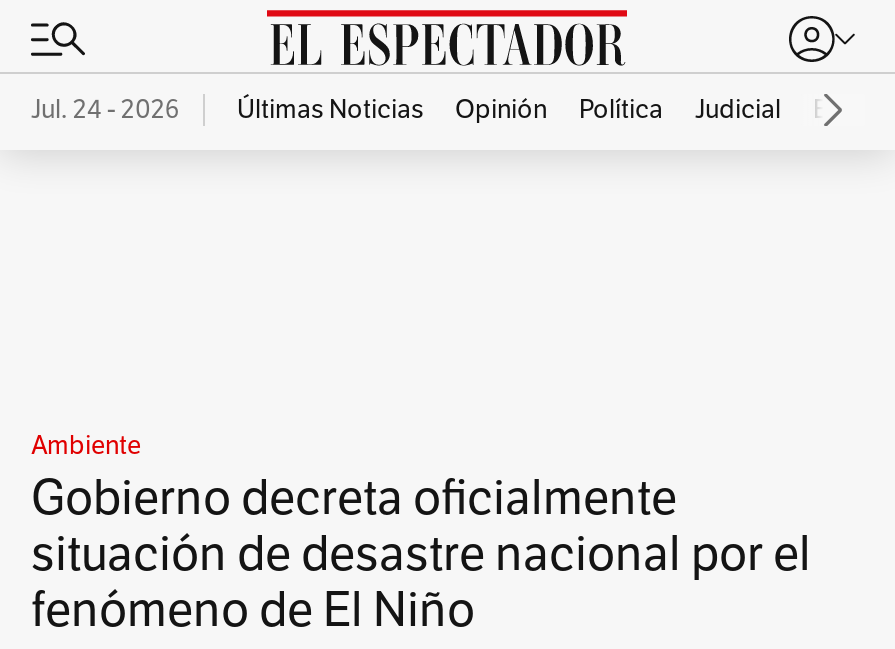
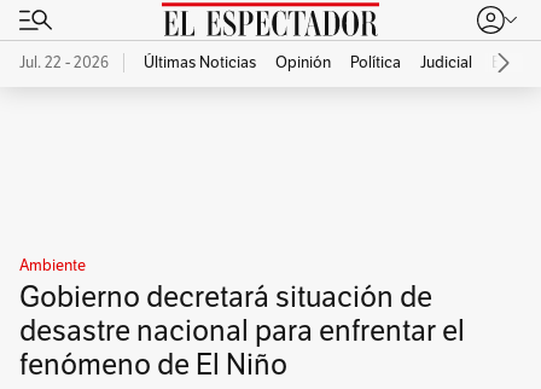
- Jul. 24 - 2026
+ Jul. 22 - 2026

- Gobierno decreta oficialmente
- situación de desastre nacional por el
+ Gobierno decretará situación de
+ desastre nacional para enfrentar el
